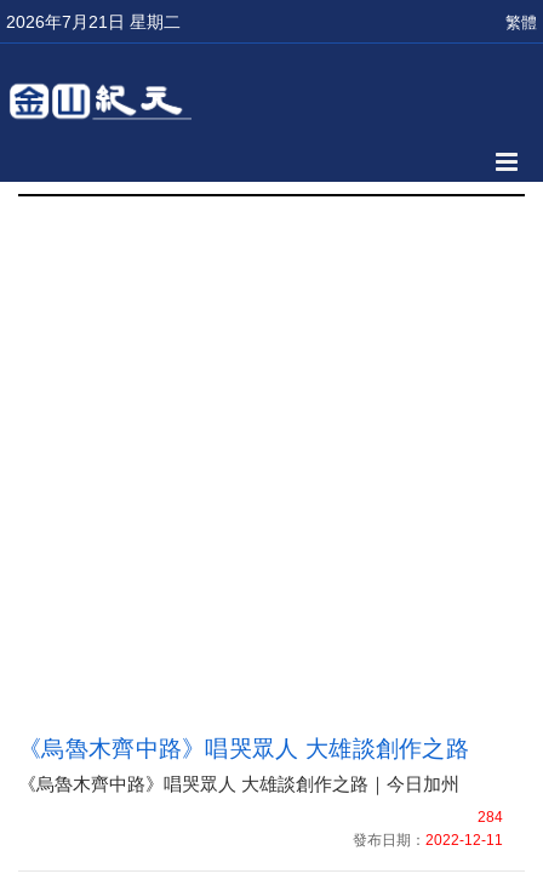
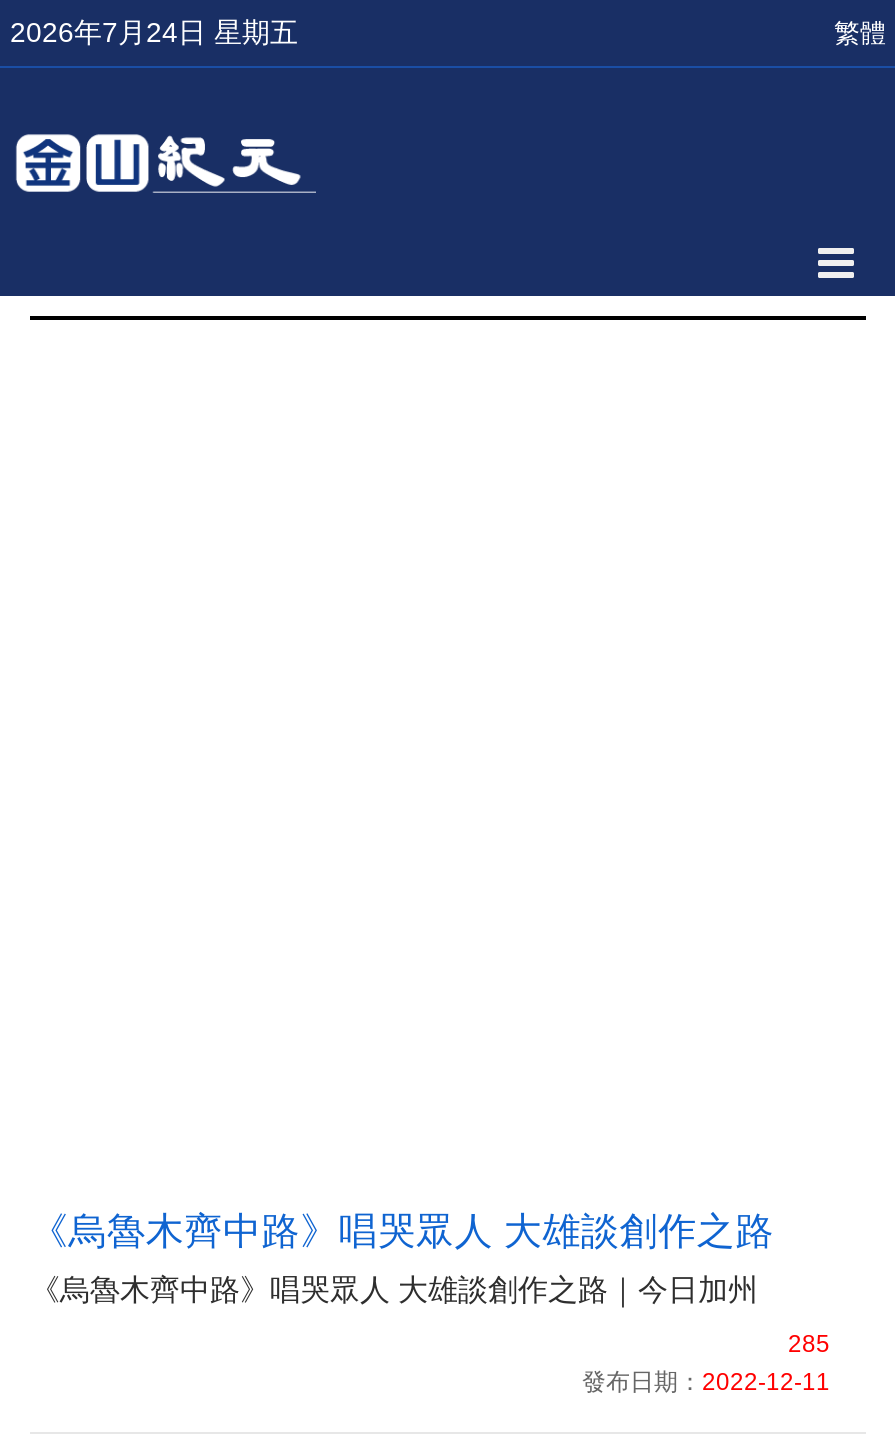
- 2026年7月21日 星期二
+ 2026年7月24日 星期五

- 284
+ 285
